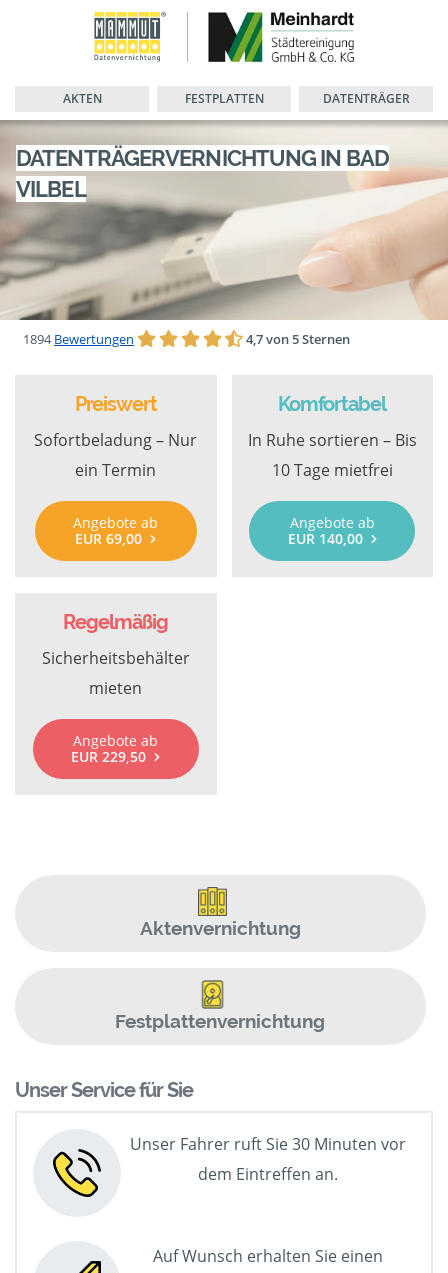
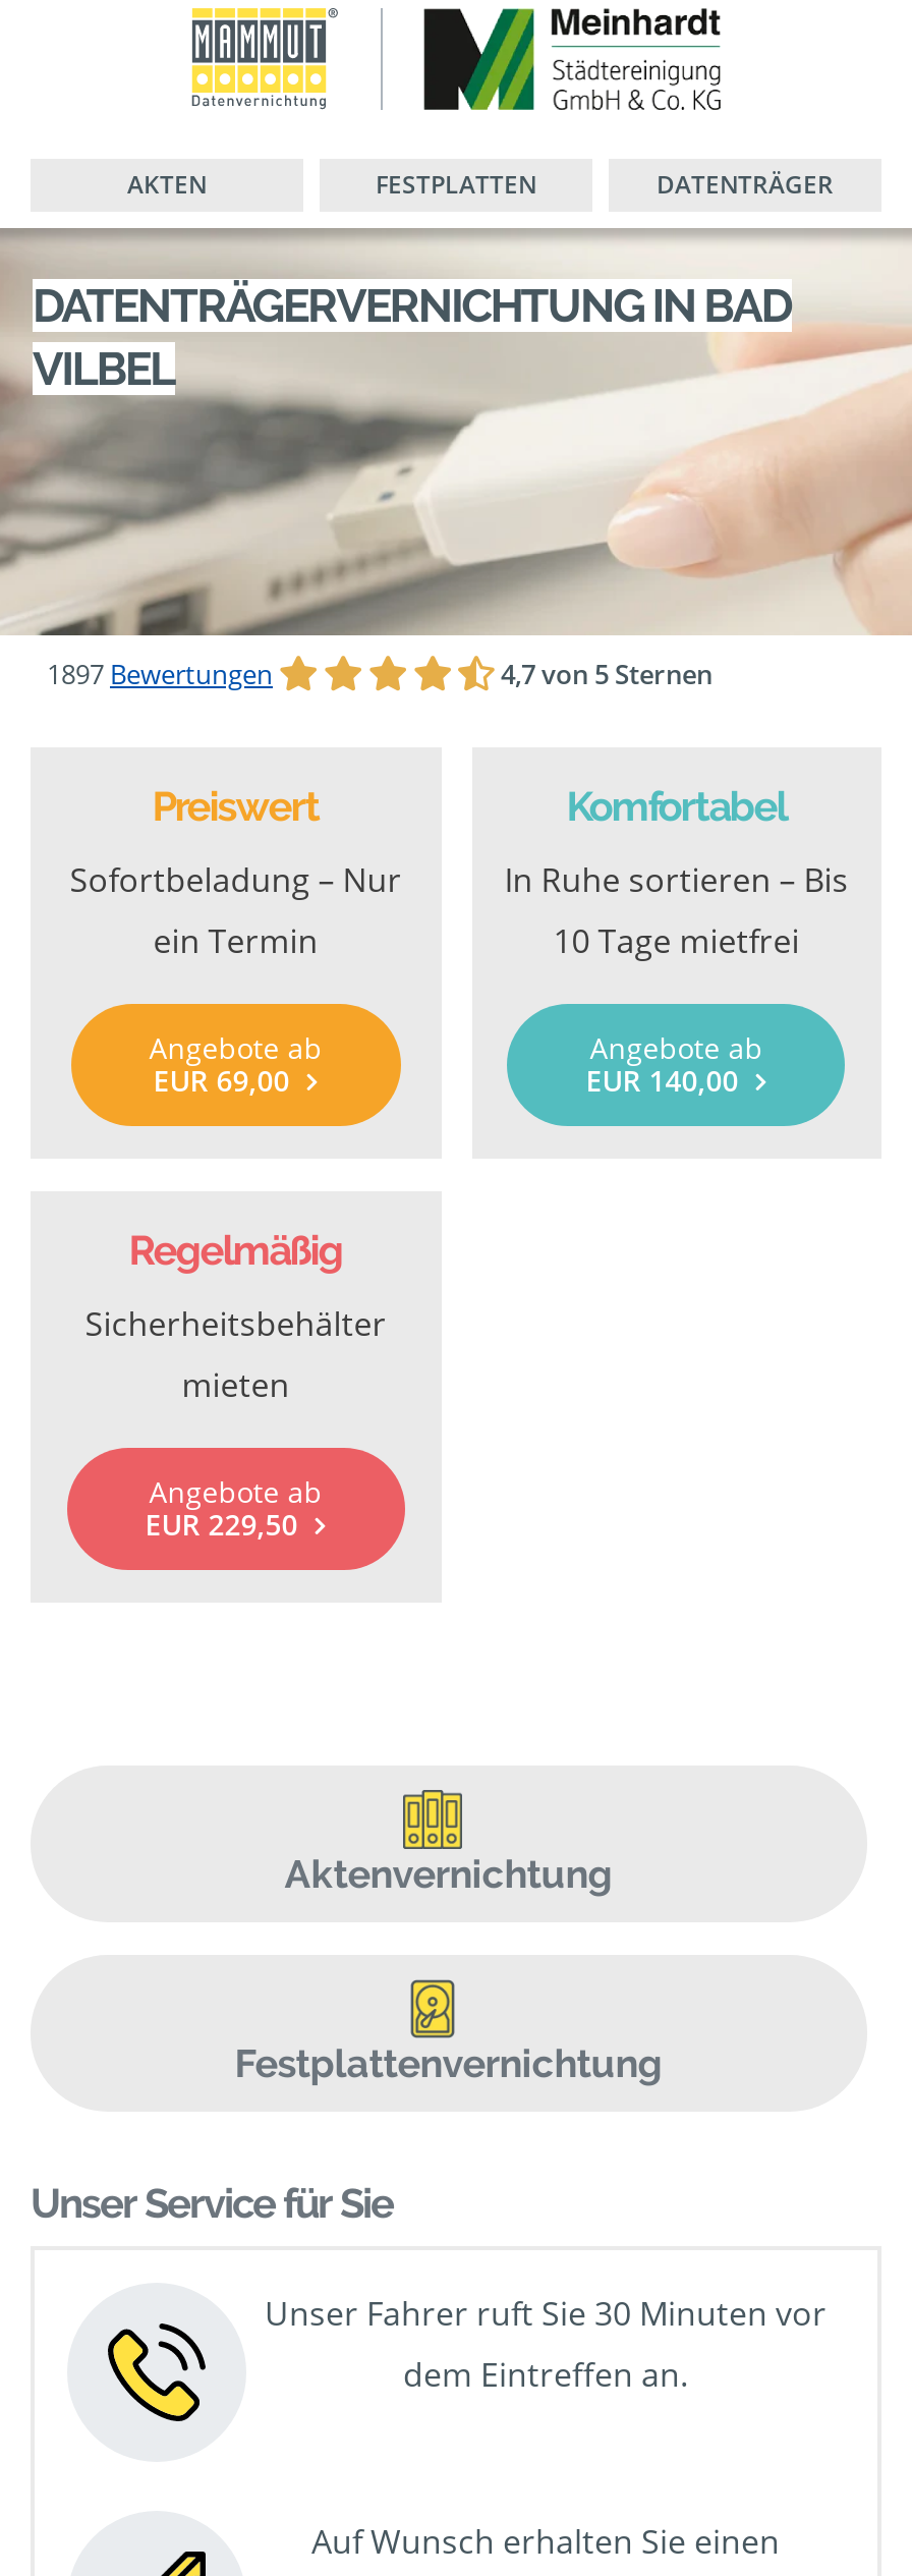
- 1894 Bewertungen
+ 1897 Bewertungen
